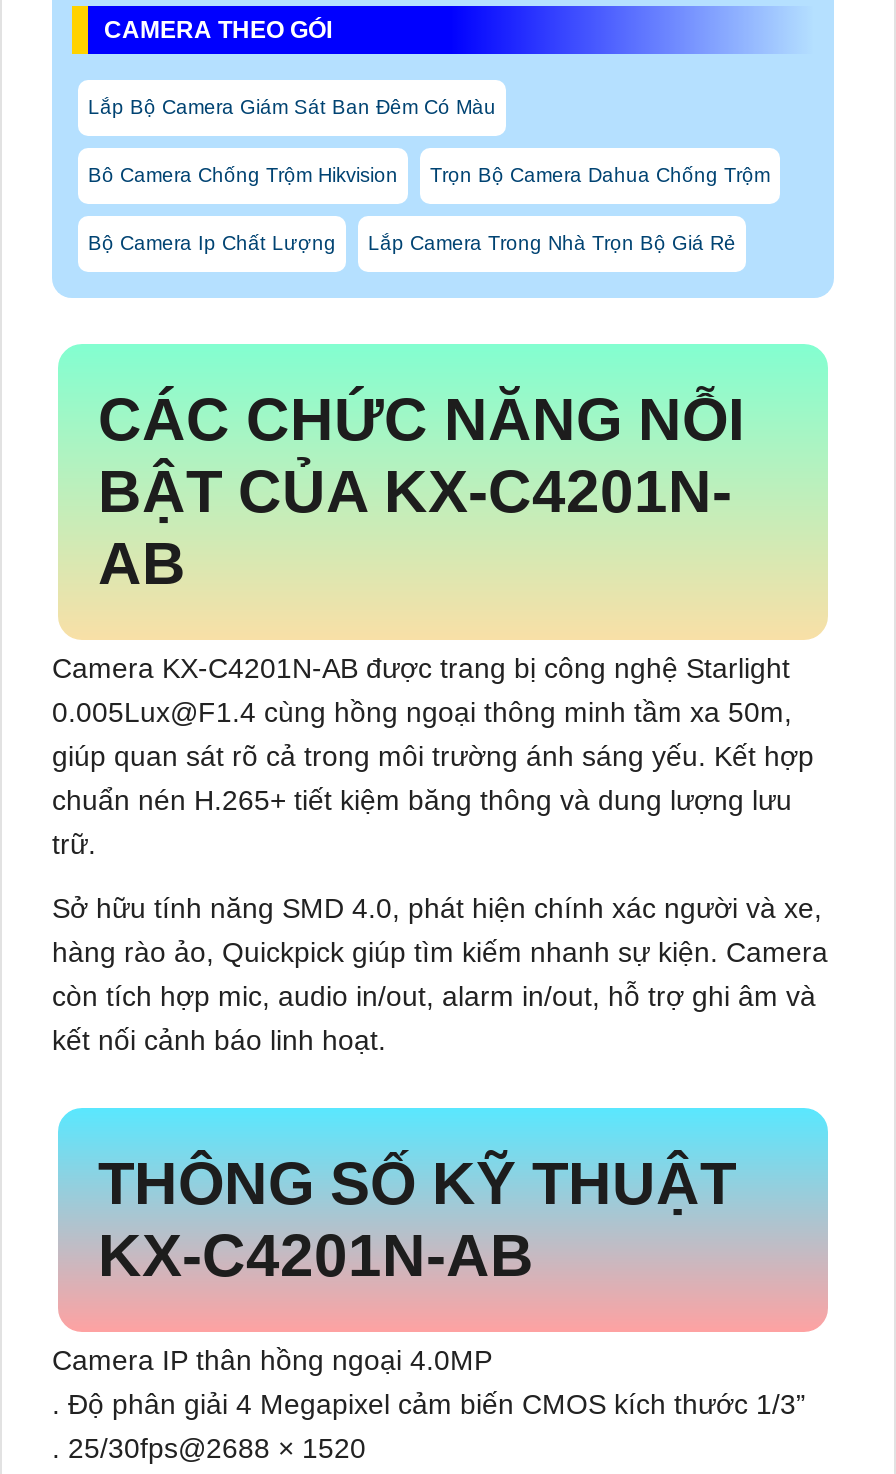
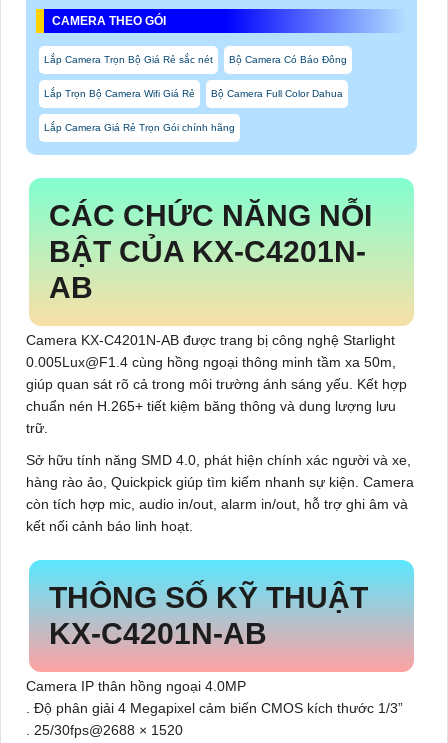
- Lắp Bộ Camera Giám Sát Ban Đêm Có Màu
+ Lắp Camera Trọn Bộ Giá Rẻ sắc nét
+ Bộ Camera Có Báo Đông

- Bô Camera Chống Trộm Hikvision
- Trọn Bộ Camera Dahua Chống Trộm
+ Lắp Trọn Bộ Camera Wifi Giá Rẻ
+ Bộ Camera Full Color Dahua

- Bộ Camera Ip Chất Lượng
- Lắp Camera Trong Nhà Trọn Bộ Giá Rẻ
+ Lắp Camera Giá Rẻ Trọn Gói chính hãng
